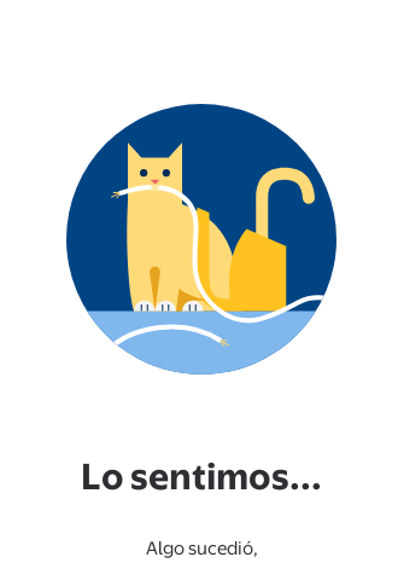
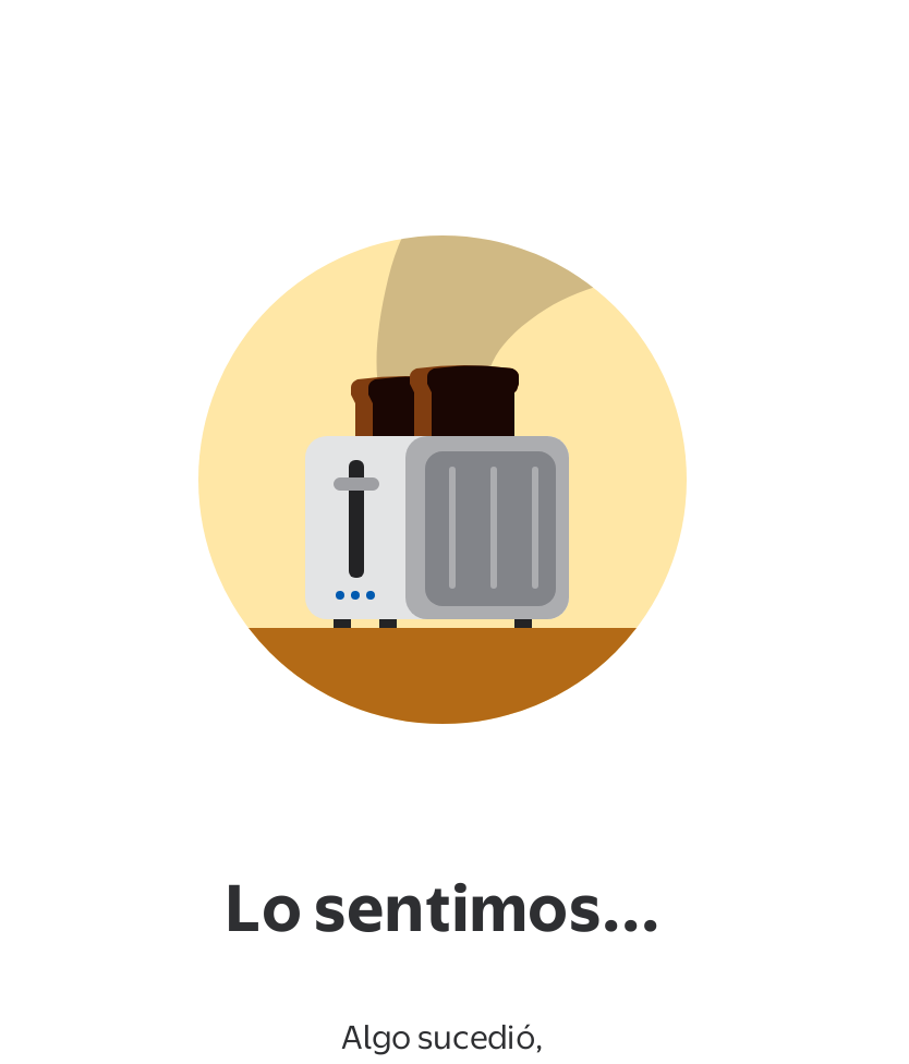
- [image]
+ [image]
